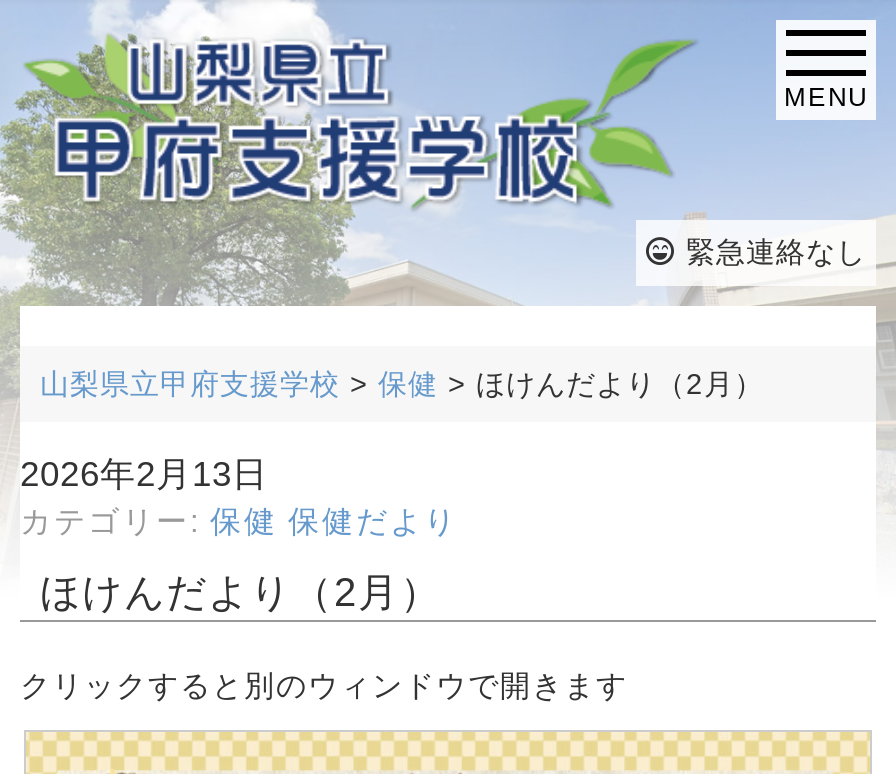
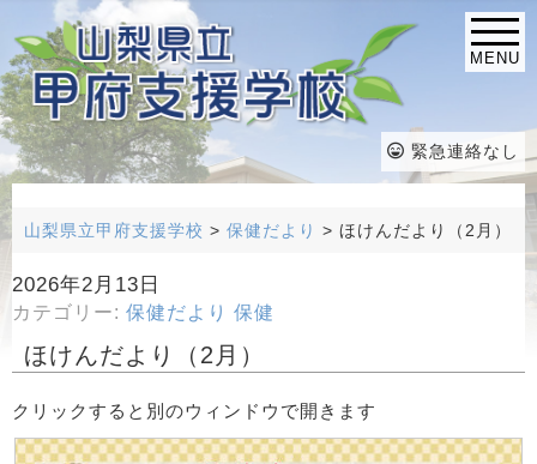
- 山梨県立甲府支援学校>保健>ほけんだより（2月）
+ 山梨県立甲府支援学校>保健だより>ほけんだより（2月）

- カテゴリー: 保健 保健だより
+ カテゴリー: 保健だより 保健
